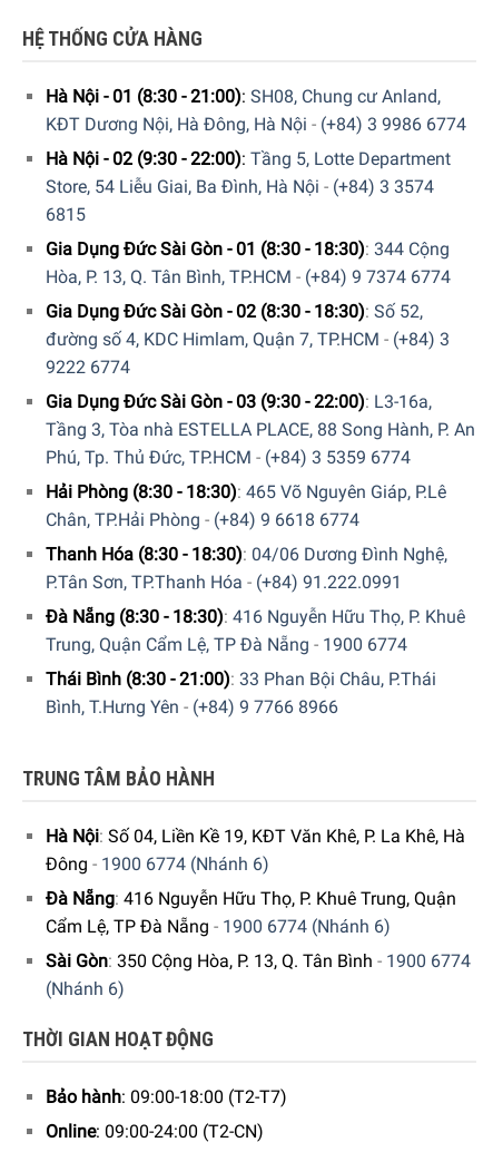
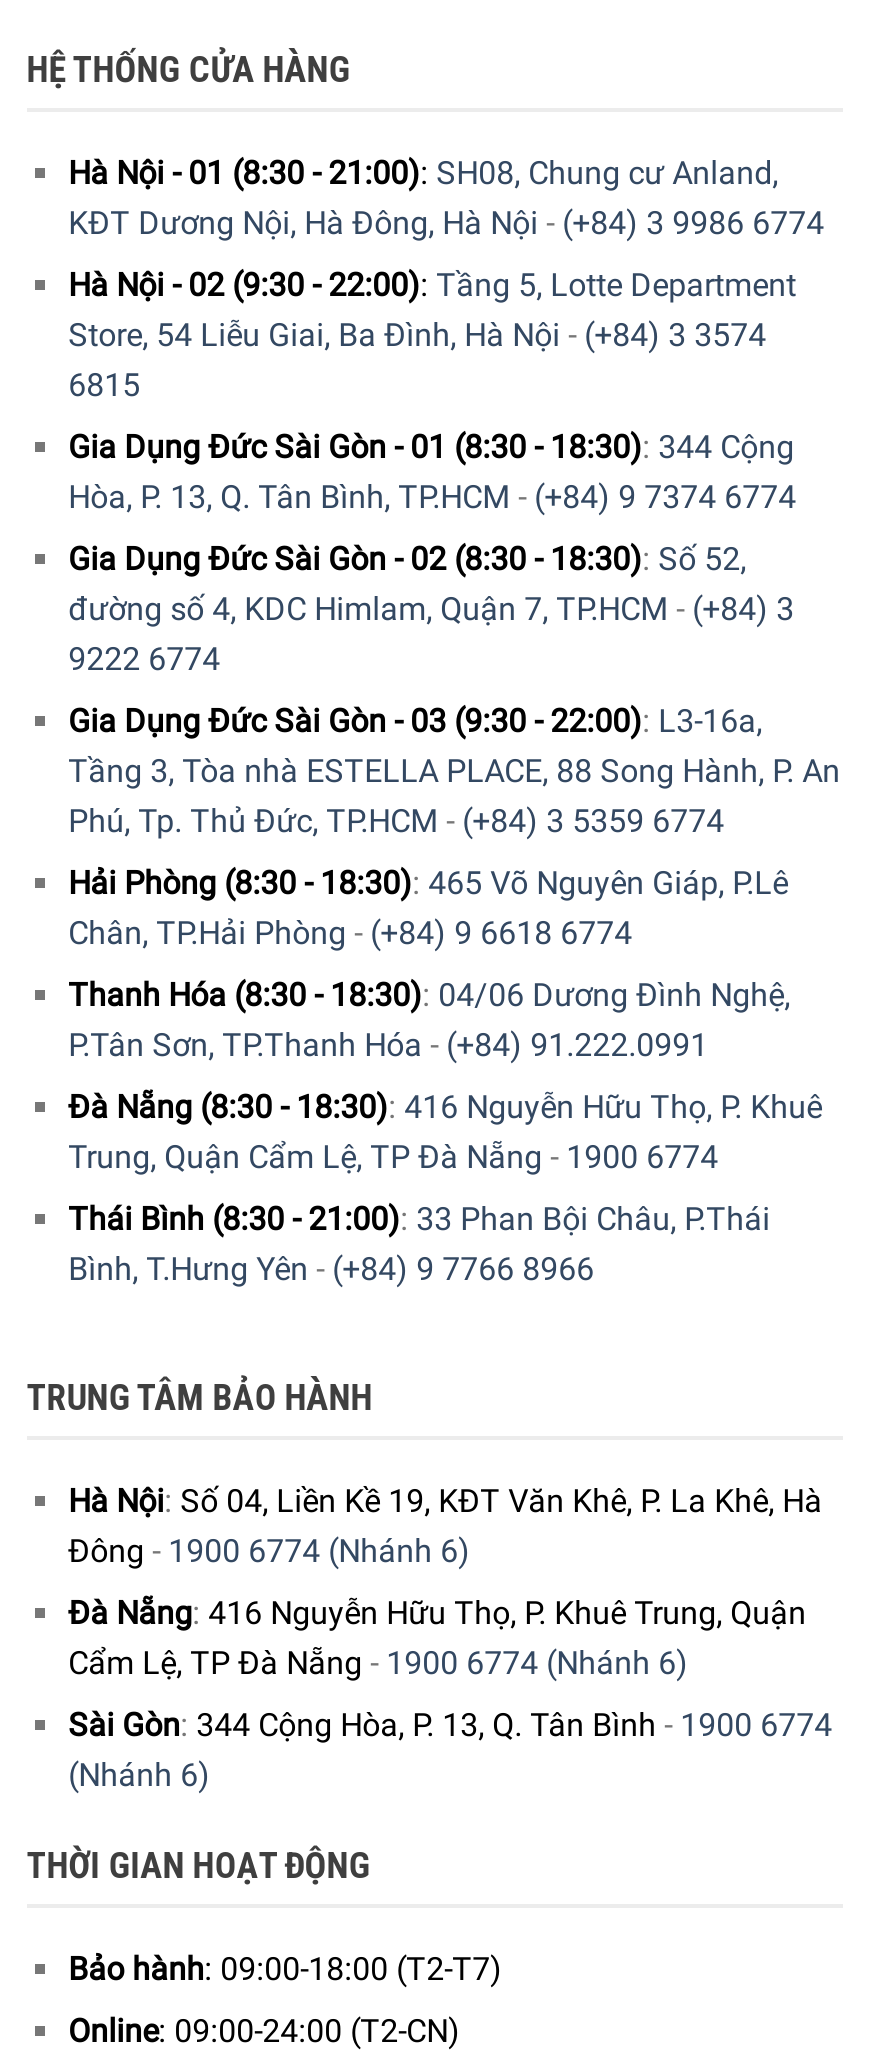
- Sài Gòn: 350 Cộng Hòa, P. 13, Q. Tân Bình - 1900 6774
+ Sài Gòn: 344 Cộng Hòa, P. 13, Q. Tân Bình - 1900 6774
